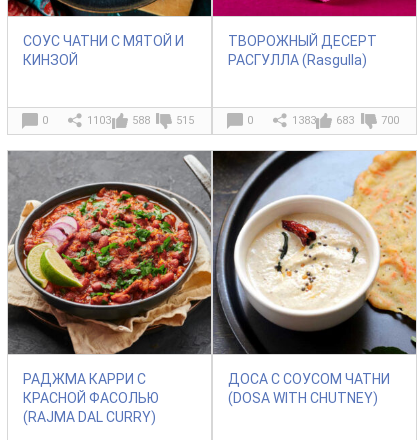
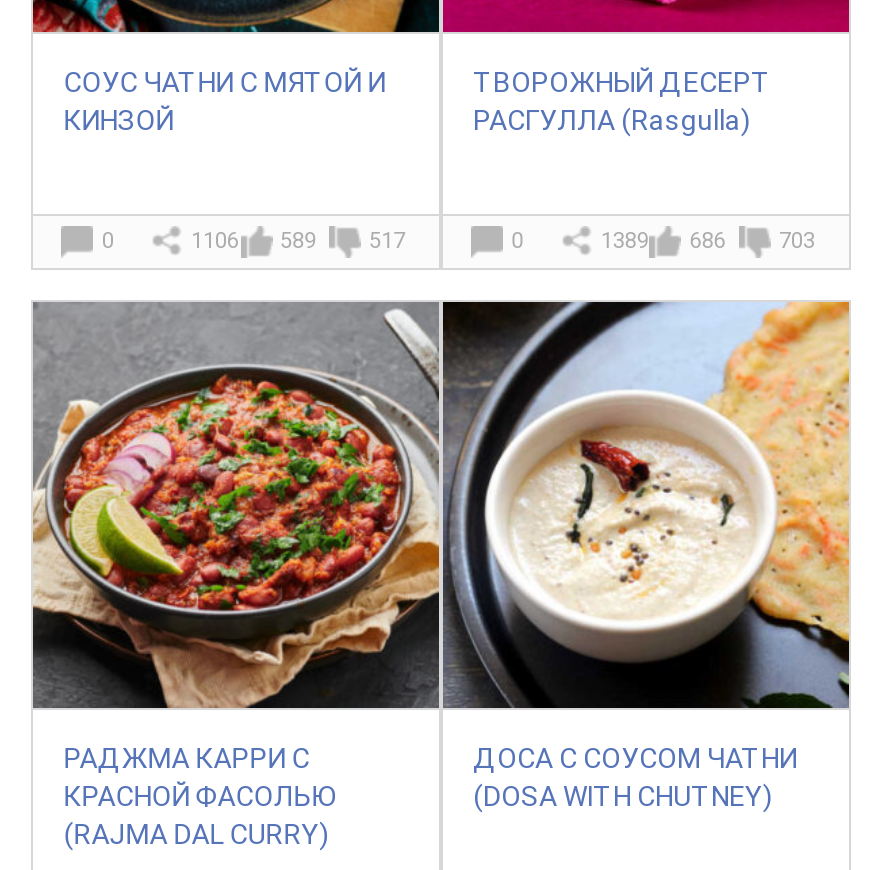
- 1103
+ 1106

- 588
+ 589

- 515
+ 517

- 1383
+ 1389

- 683
+ 686

- 700
+ 703
